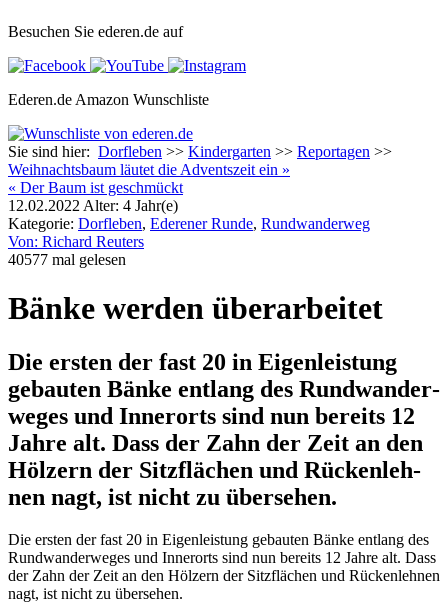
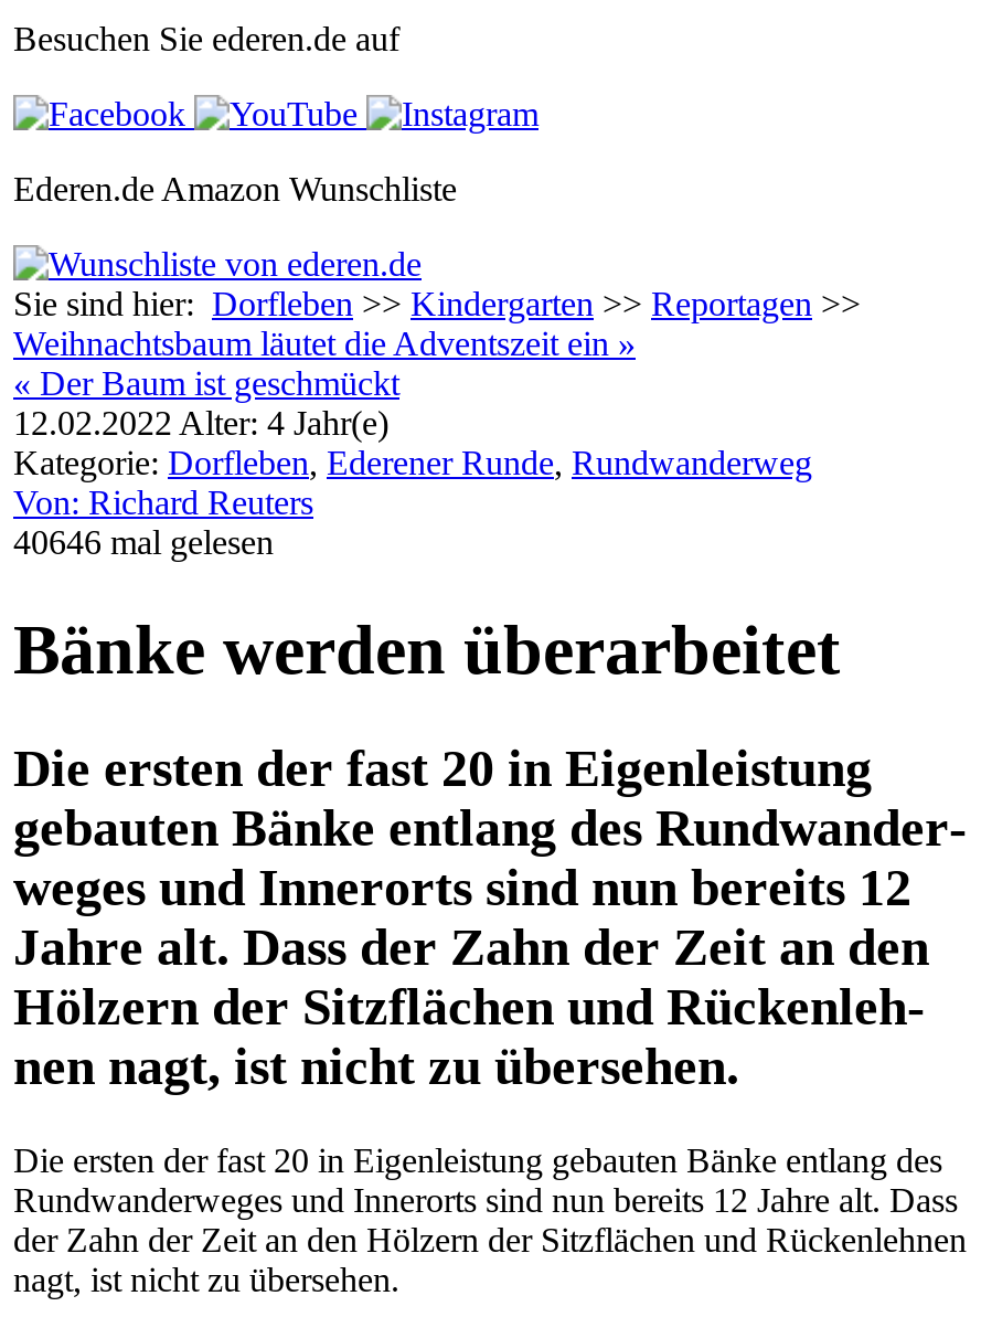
- 40577 mal gelesen
+ 40646 mal gelesen
